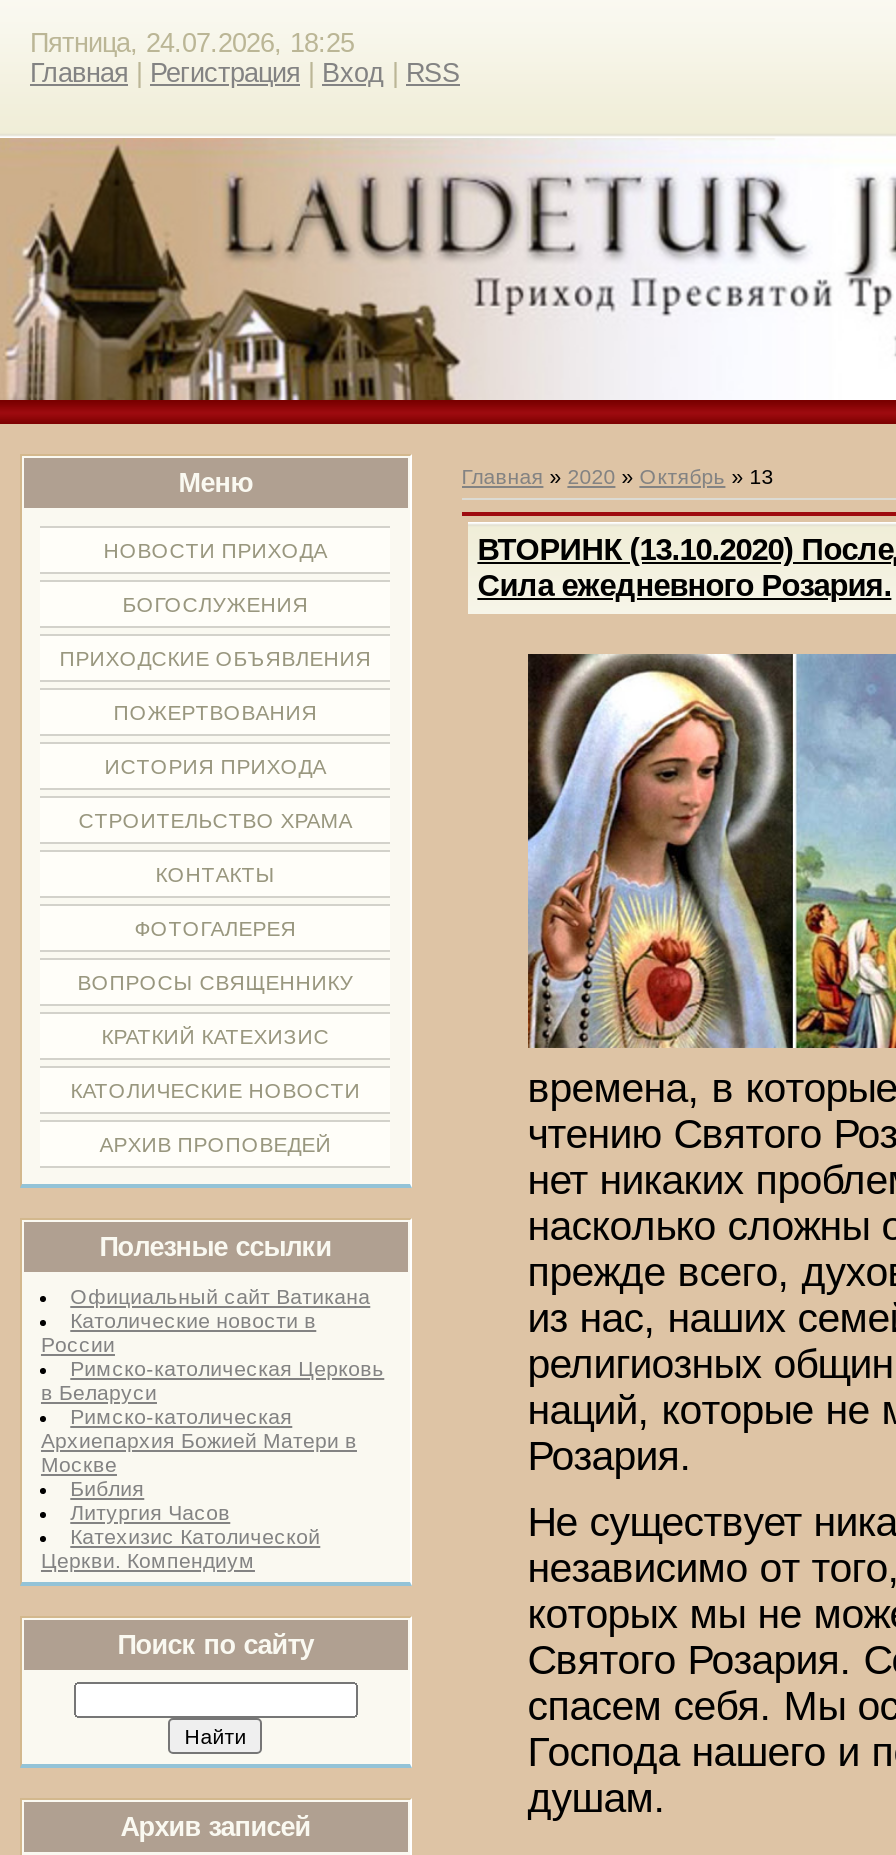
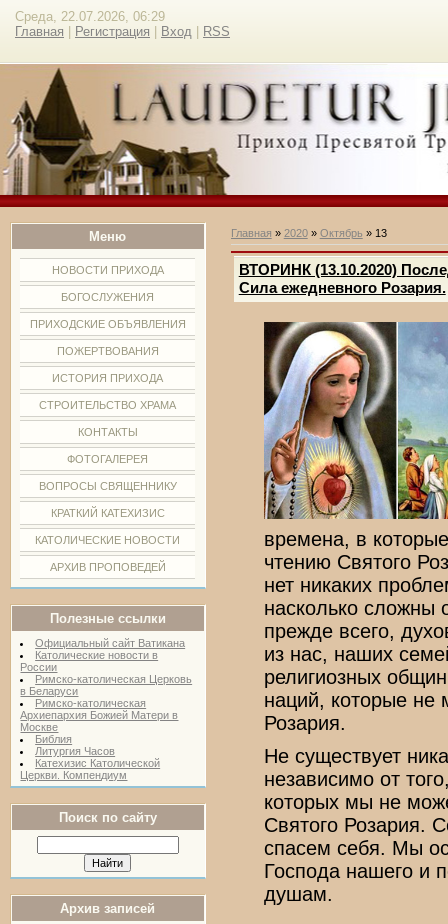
- Пятница, 24.07.2026, 18:25
+ Среда, 22.07.2026, 06:29
